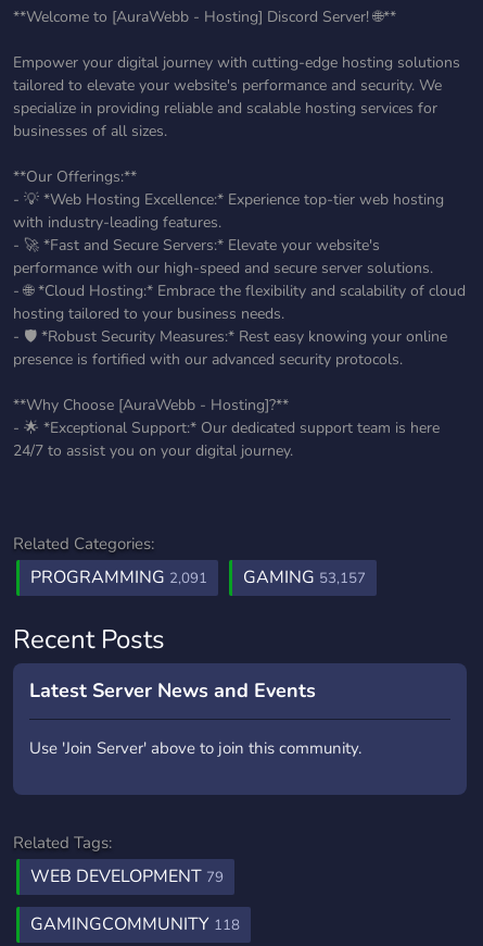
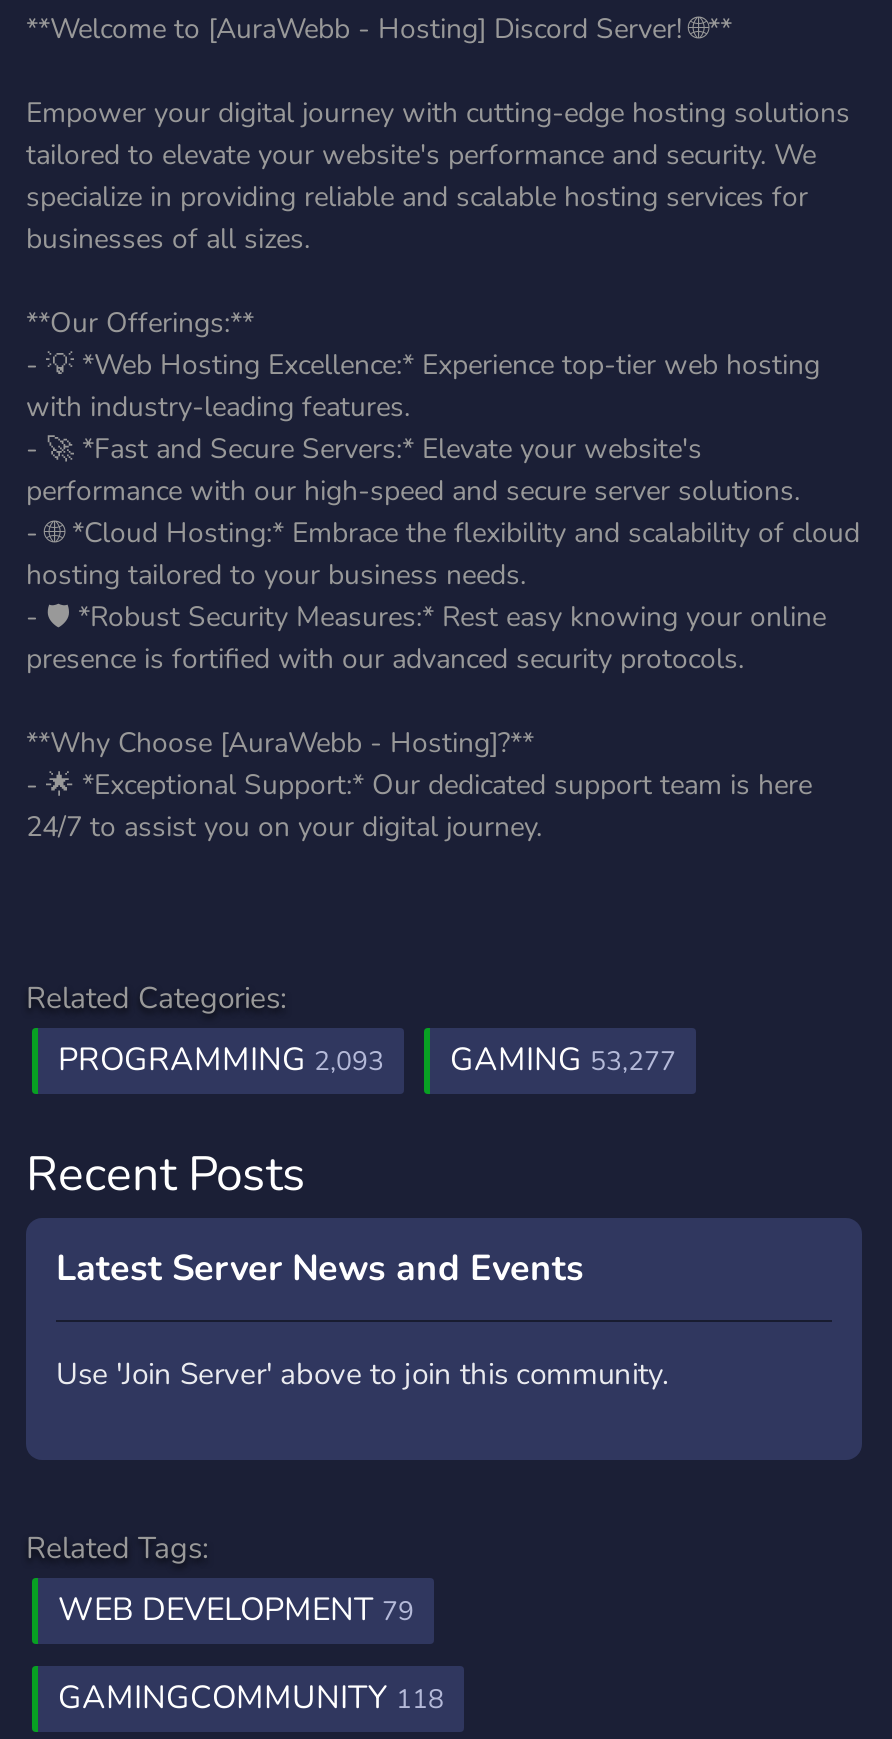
- PROGRAMMING 2,091
+ PROGRAMMING 2,093

- GAMING 53,157
+ GAMING 53,277
